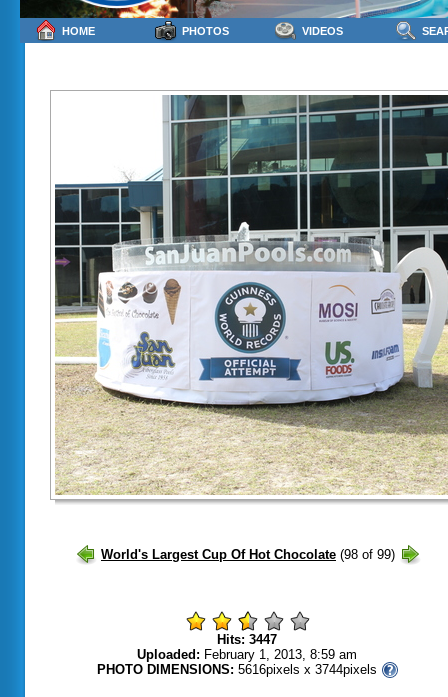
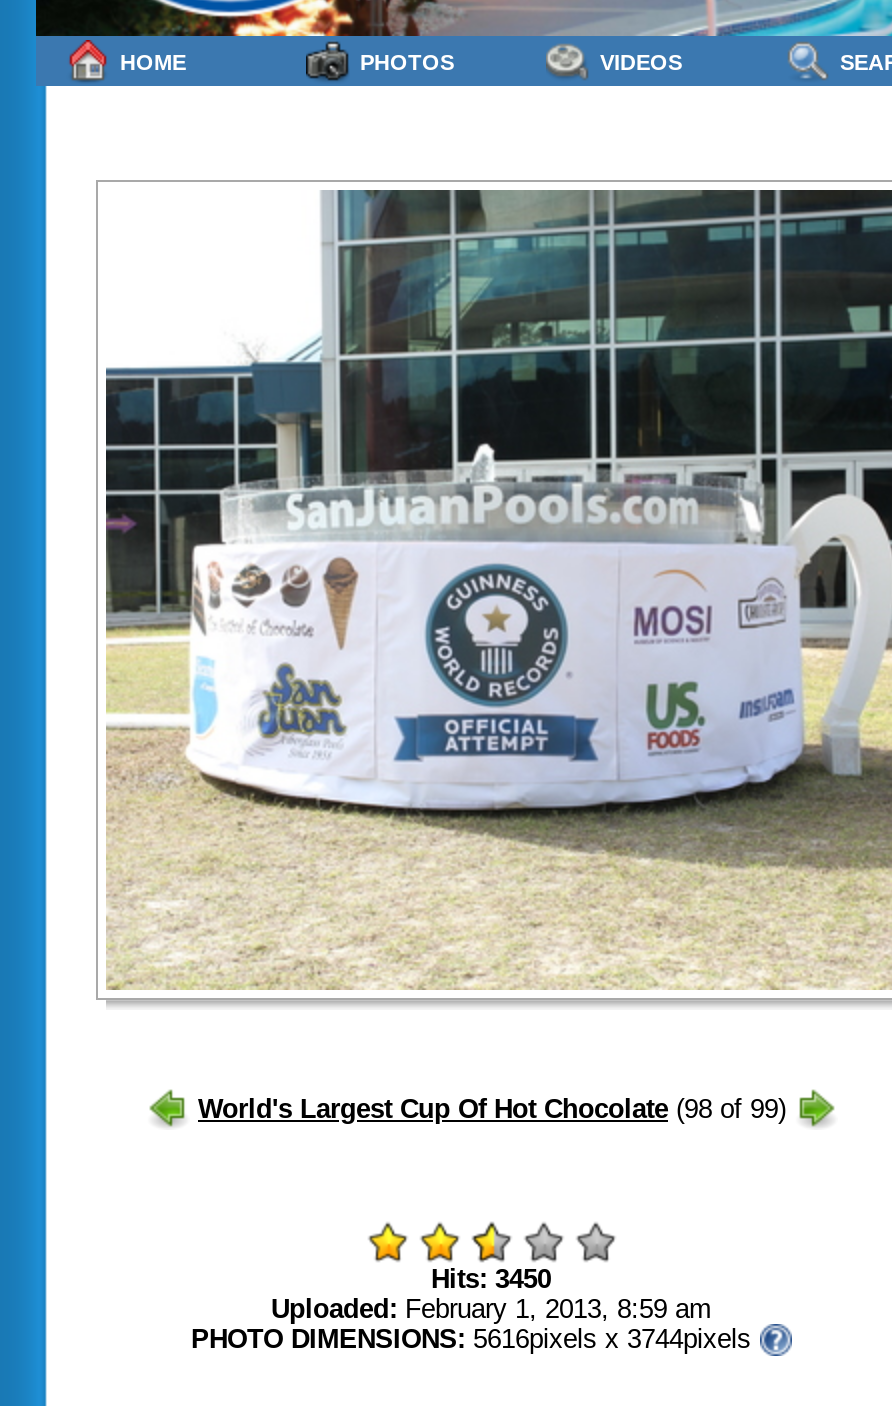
- Hits: 3447
+ Hits: 3450
